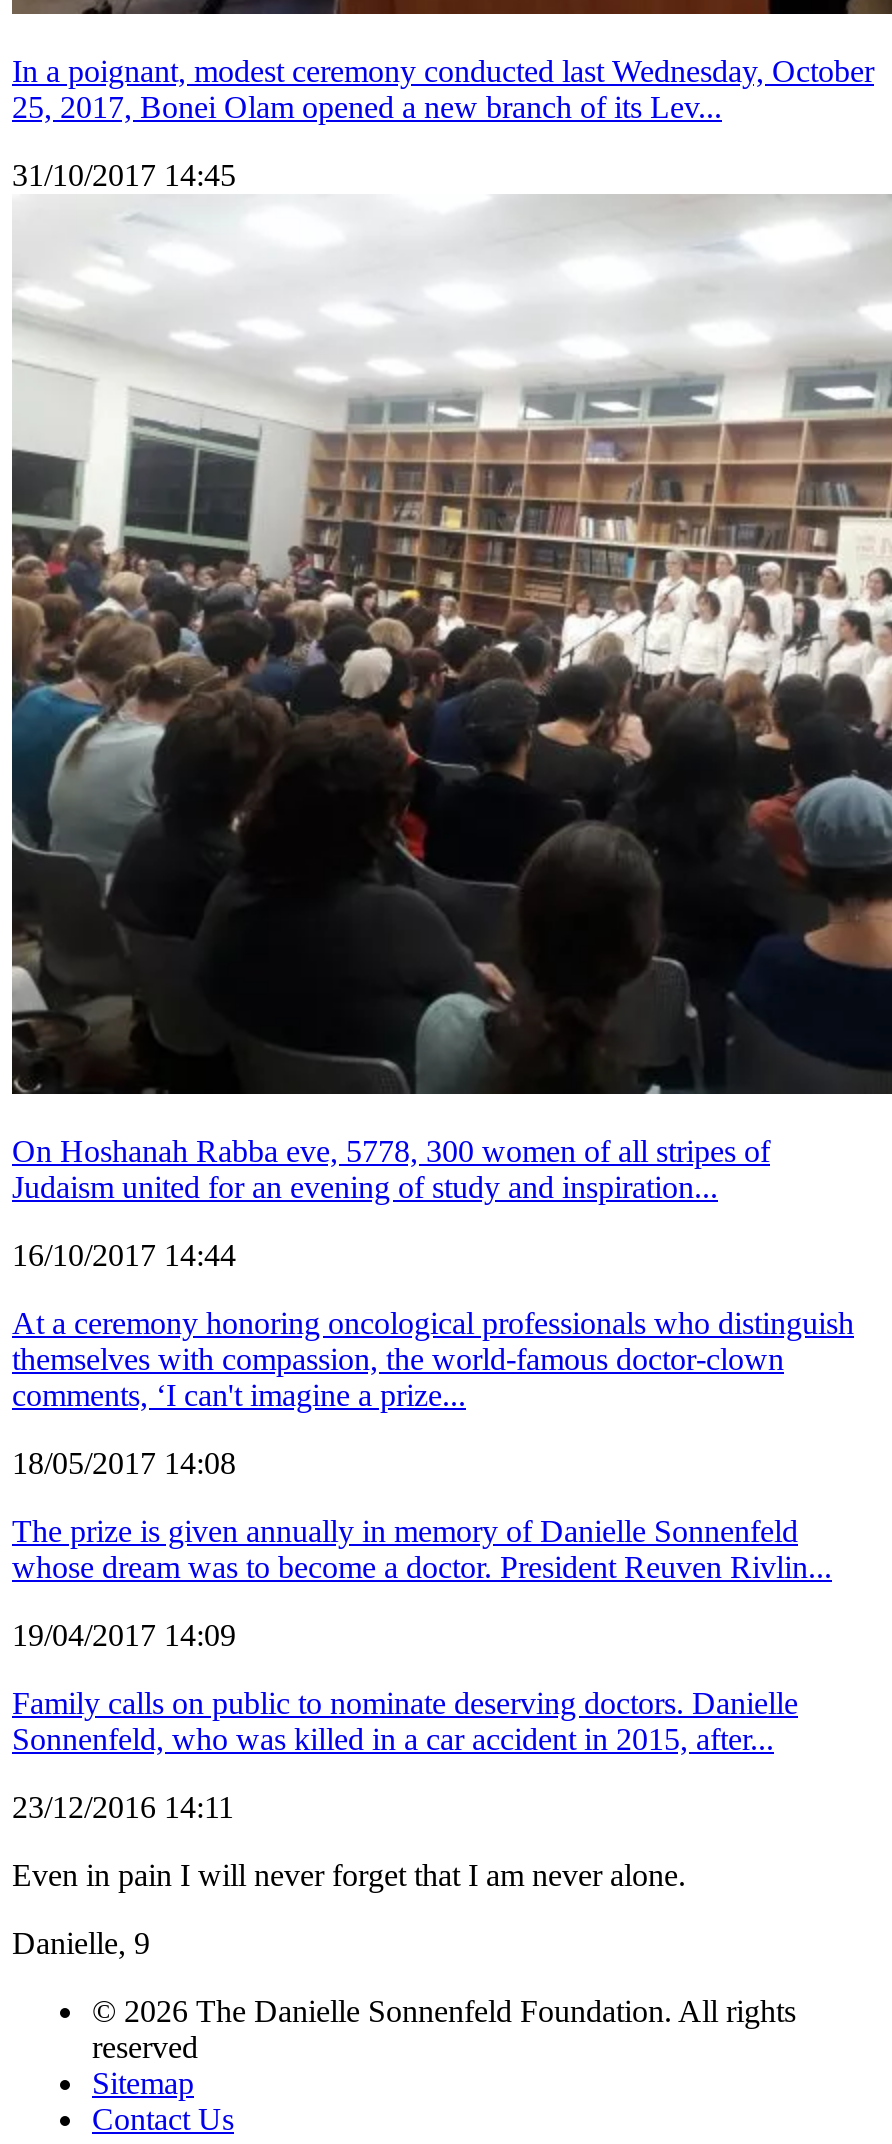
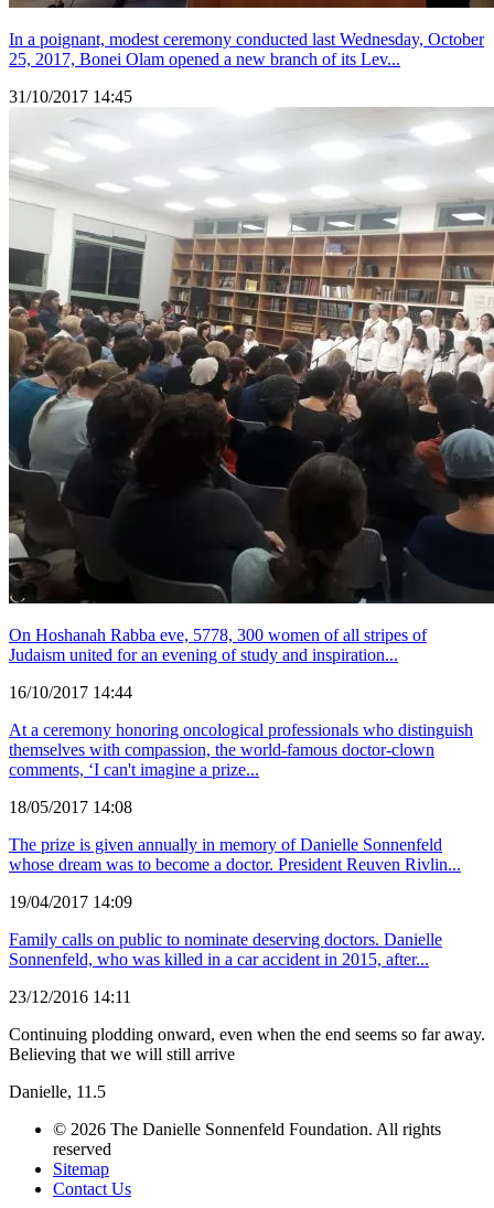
- Even in pain I will never forget that I am never alone.
+ Continuing plodding onward, even when the end seems so far away.
+ Believing that we will still arrive

- Danielle, 9
+ Danielle, 11.5
